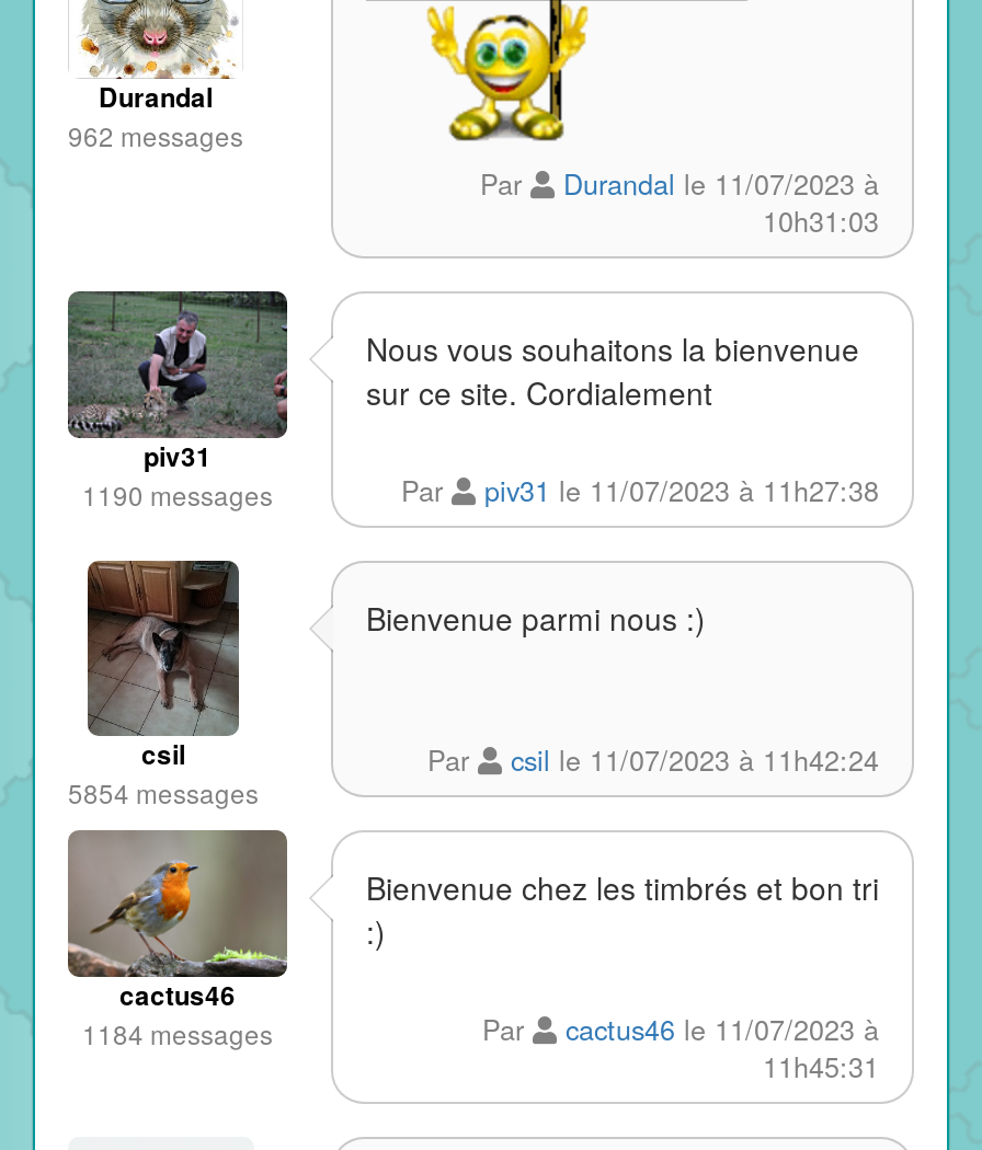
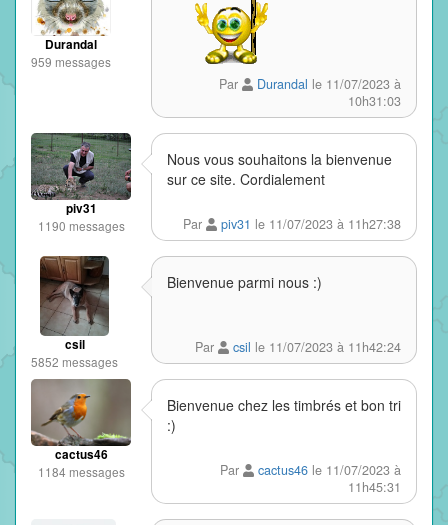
- 962 messages
+ 959 messages

- 5854 messages
+ 5852 messages
